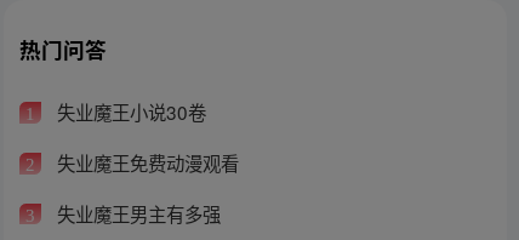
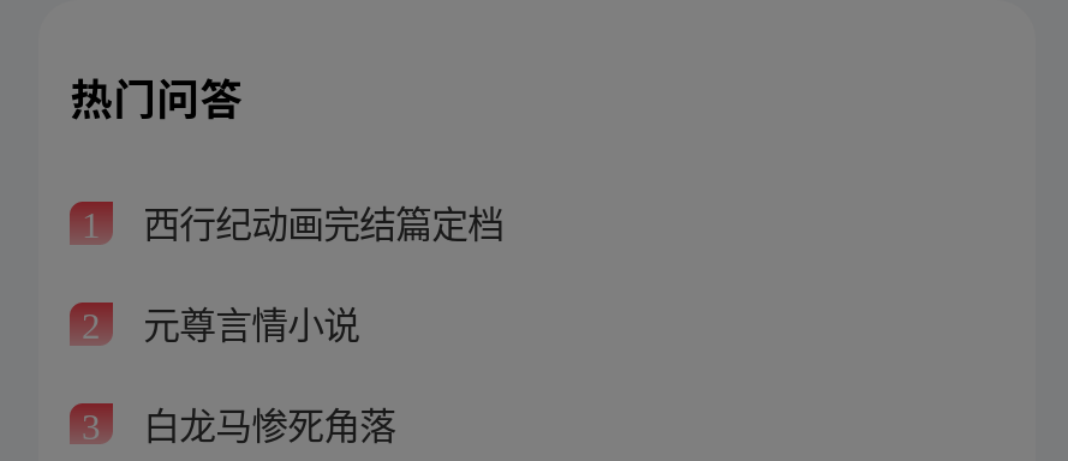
- 失业魔王小说30卷
+ 西行纪动画完结篇定档

- 失业魔王免费动漫观看
+ 元尊言情小说

- 失业魔王男主有多强
+ 白龙马惨死角落
